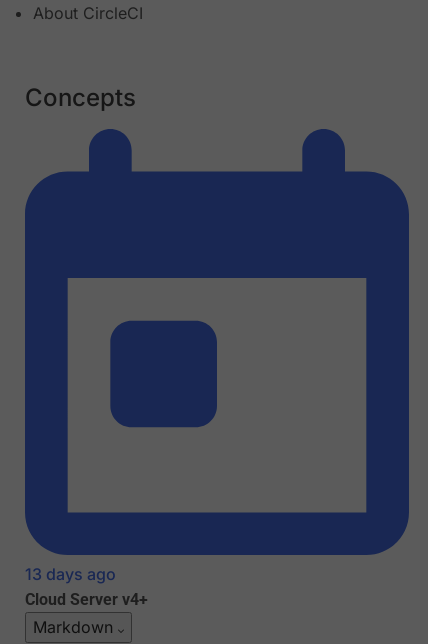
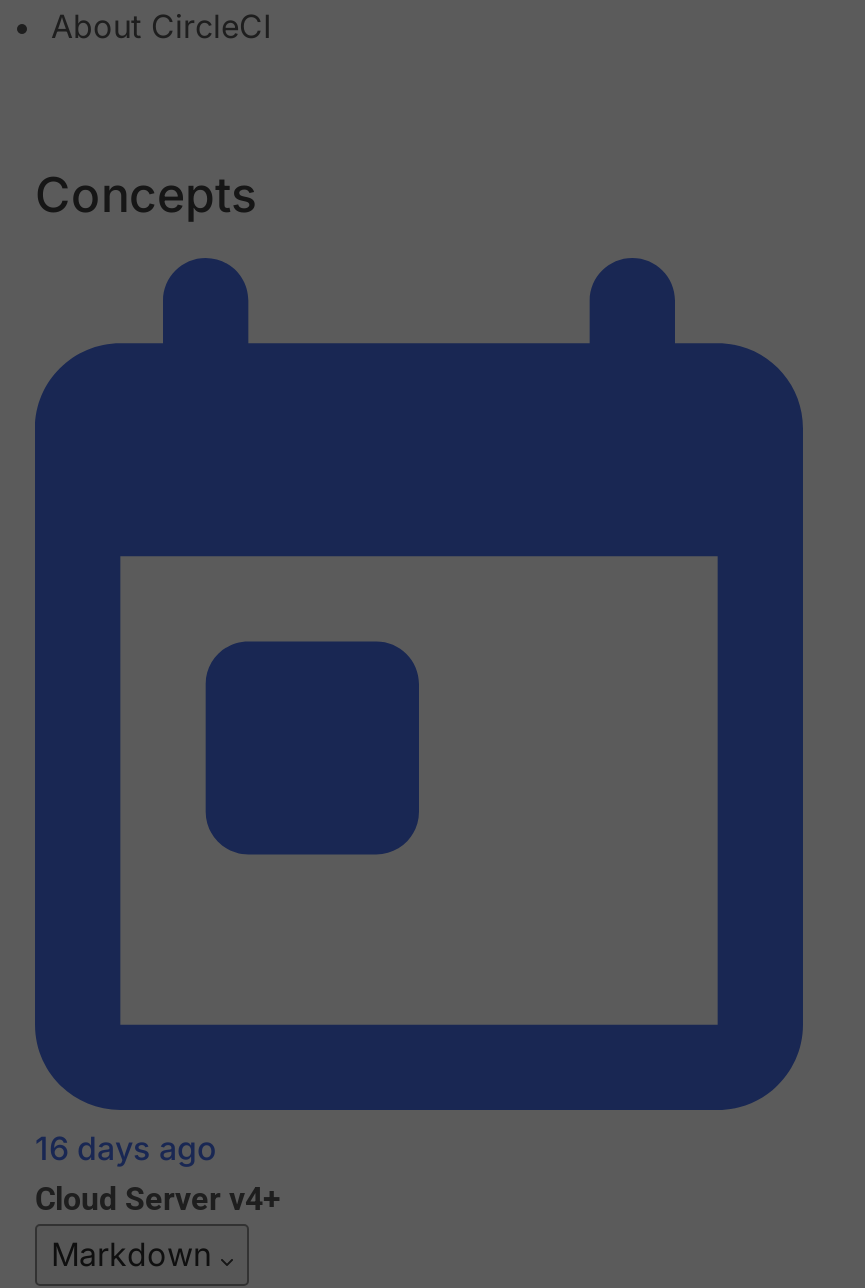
- 13 days ago
+ 16 days ago
